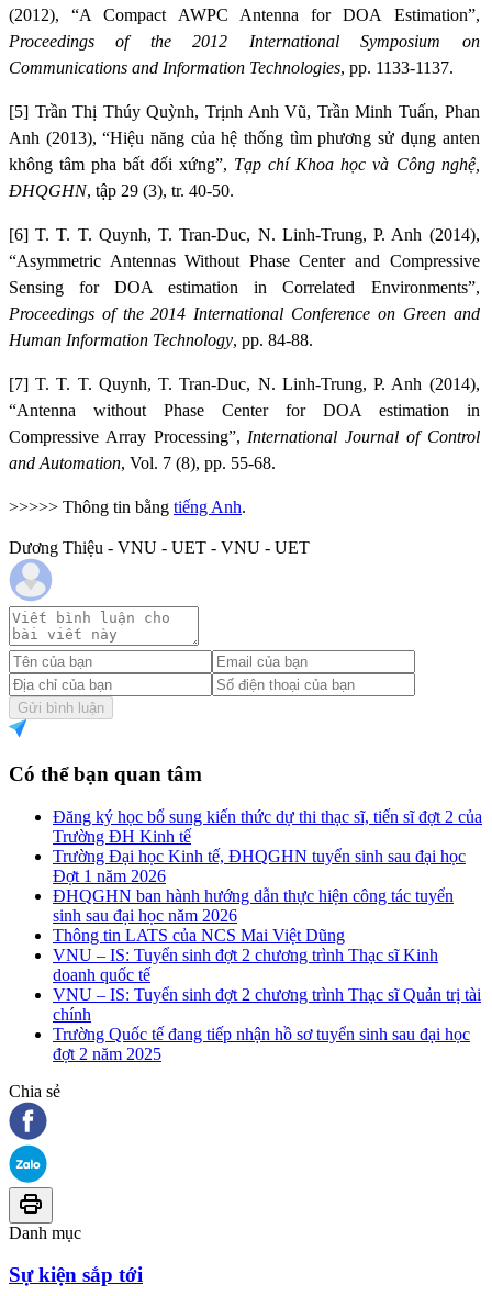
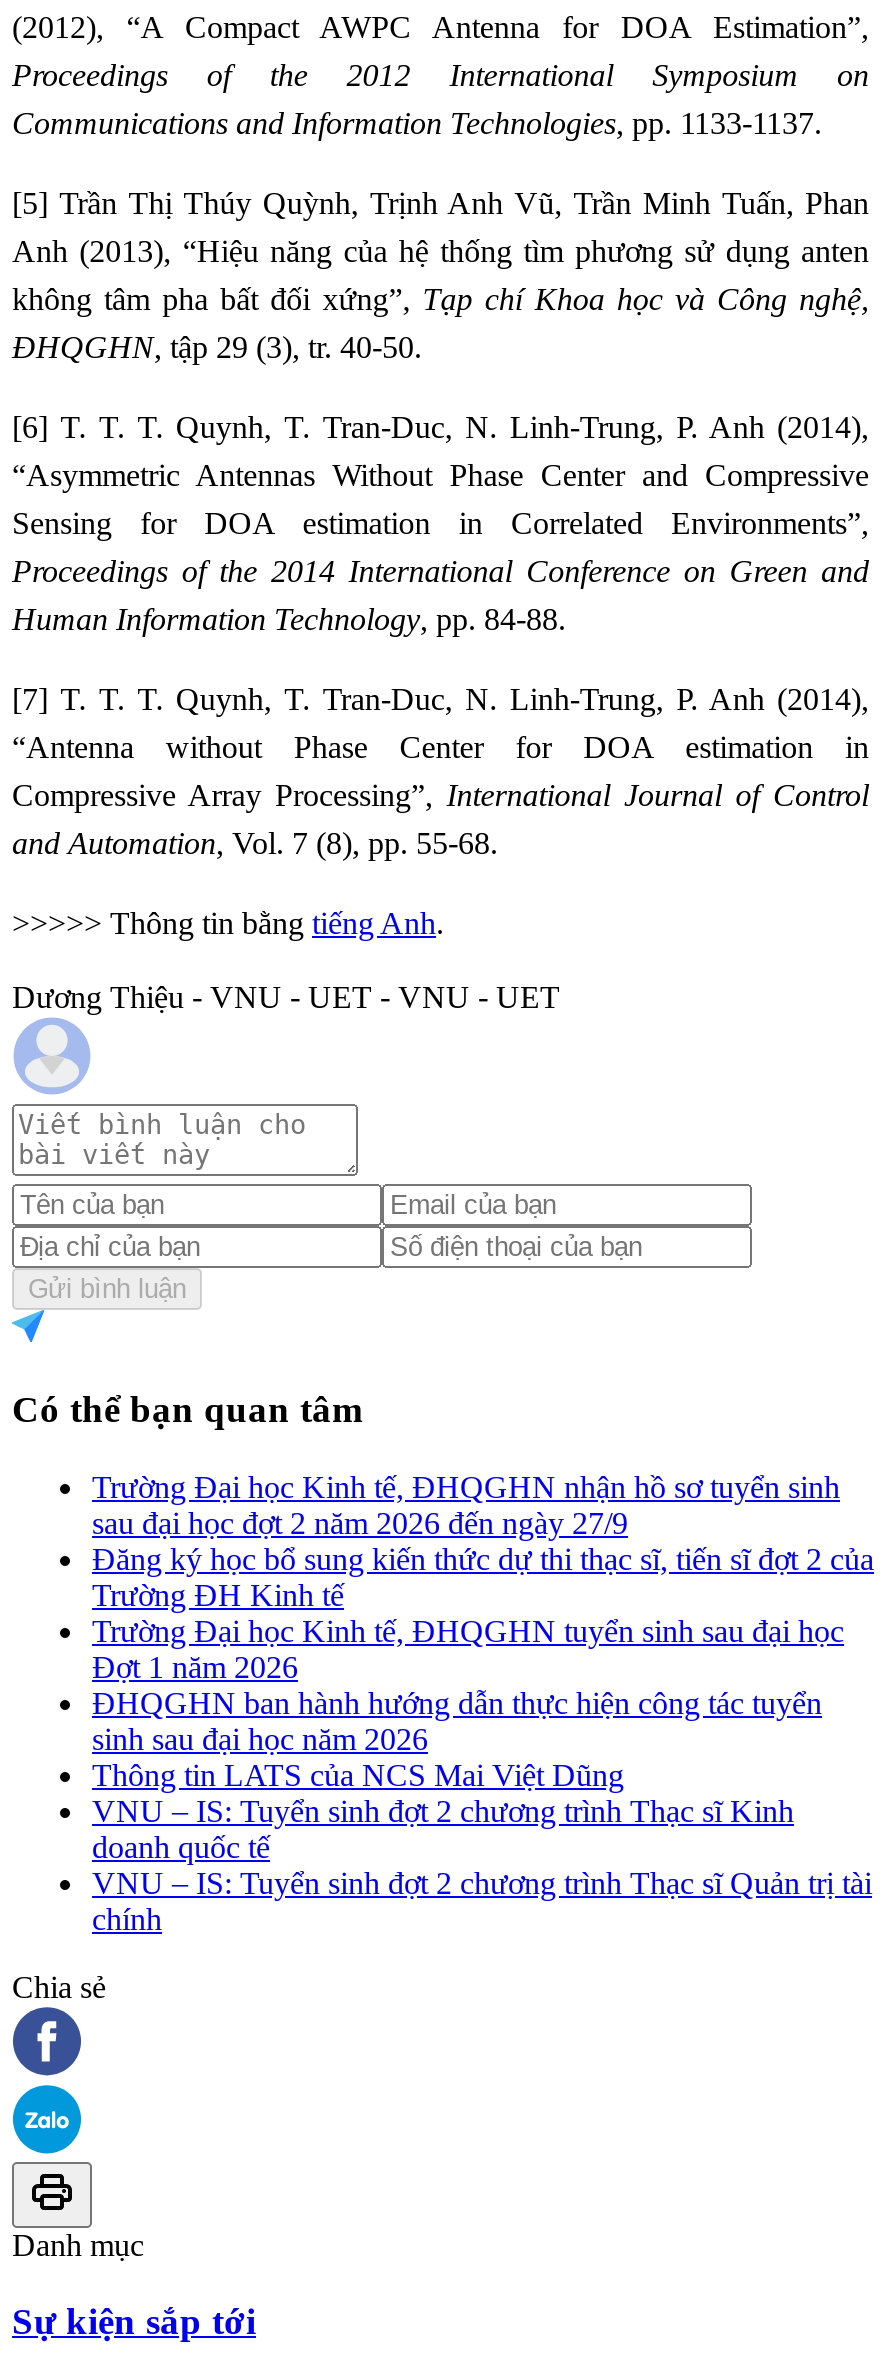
+ Trường Đại học Kinh tế, ĐHQGHN nhận hồ sơ tuyển sinh
+ sau đại học đợt 2 năm 2026 đến ngày 27/9

moved down: Đăng ký học bổ sung kiến thức dự thi thạc sĩ, tiến sĩ đợt 2 của | Trường ĐH Kinh tế | Trường Đại học Kinh tế, ĐHQGHN tuyển sinh sau đại học | ... | VNU – IS: Tuyển sinh đợt 2 chương trình Thạc sĩ Quản trị tài | chính

- Trường Quốc tế đang tiếp nhận hồ sơ tuyển sinh sau đại học
- đợt 2 năm 2025
